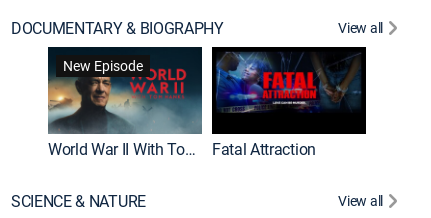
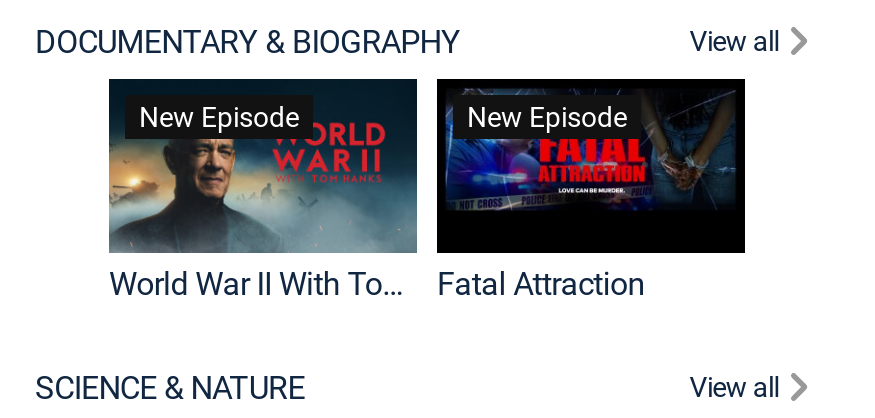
+ New Episode
